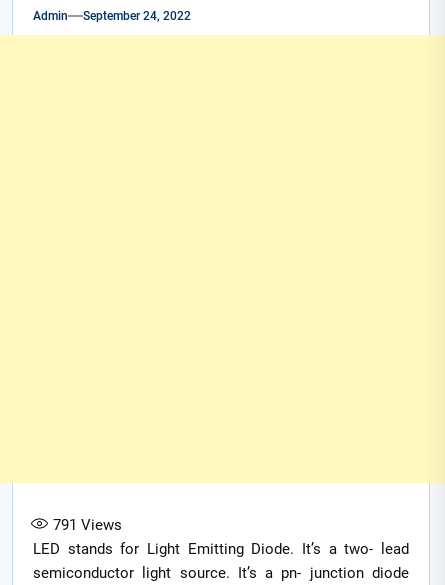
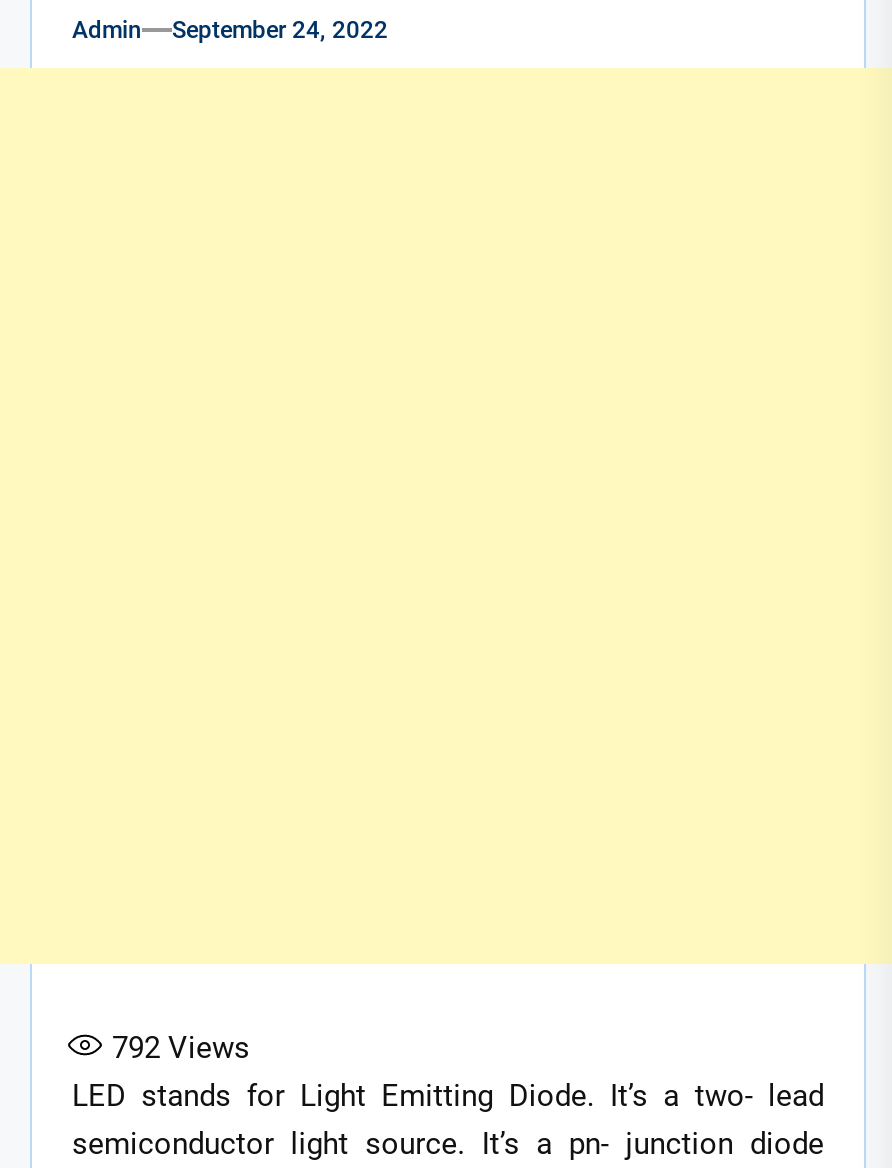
- 791 Views
+ 792 Views
